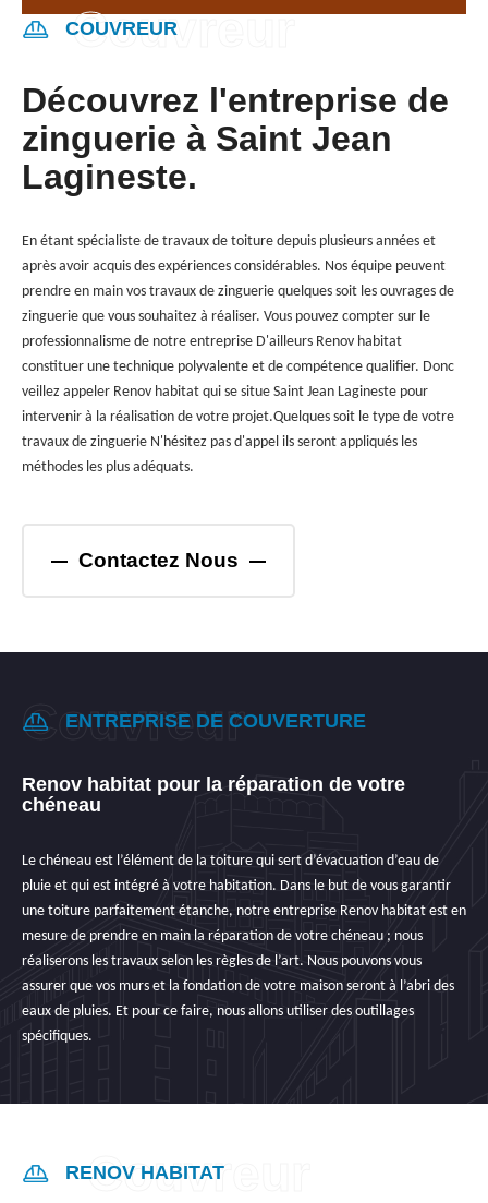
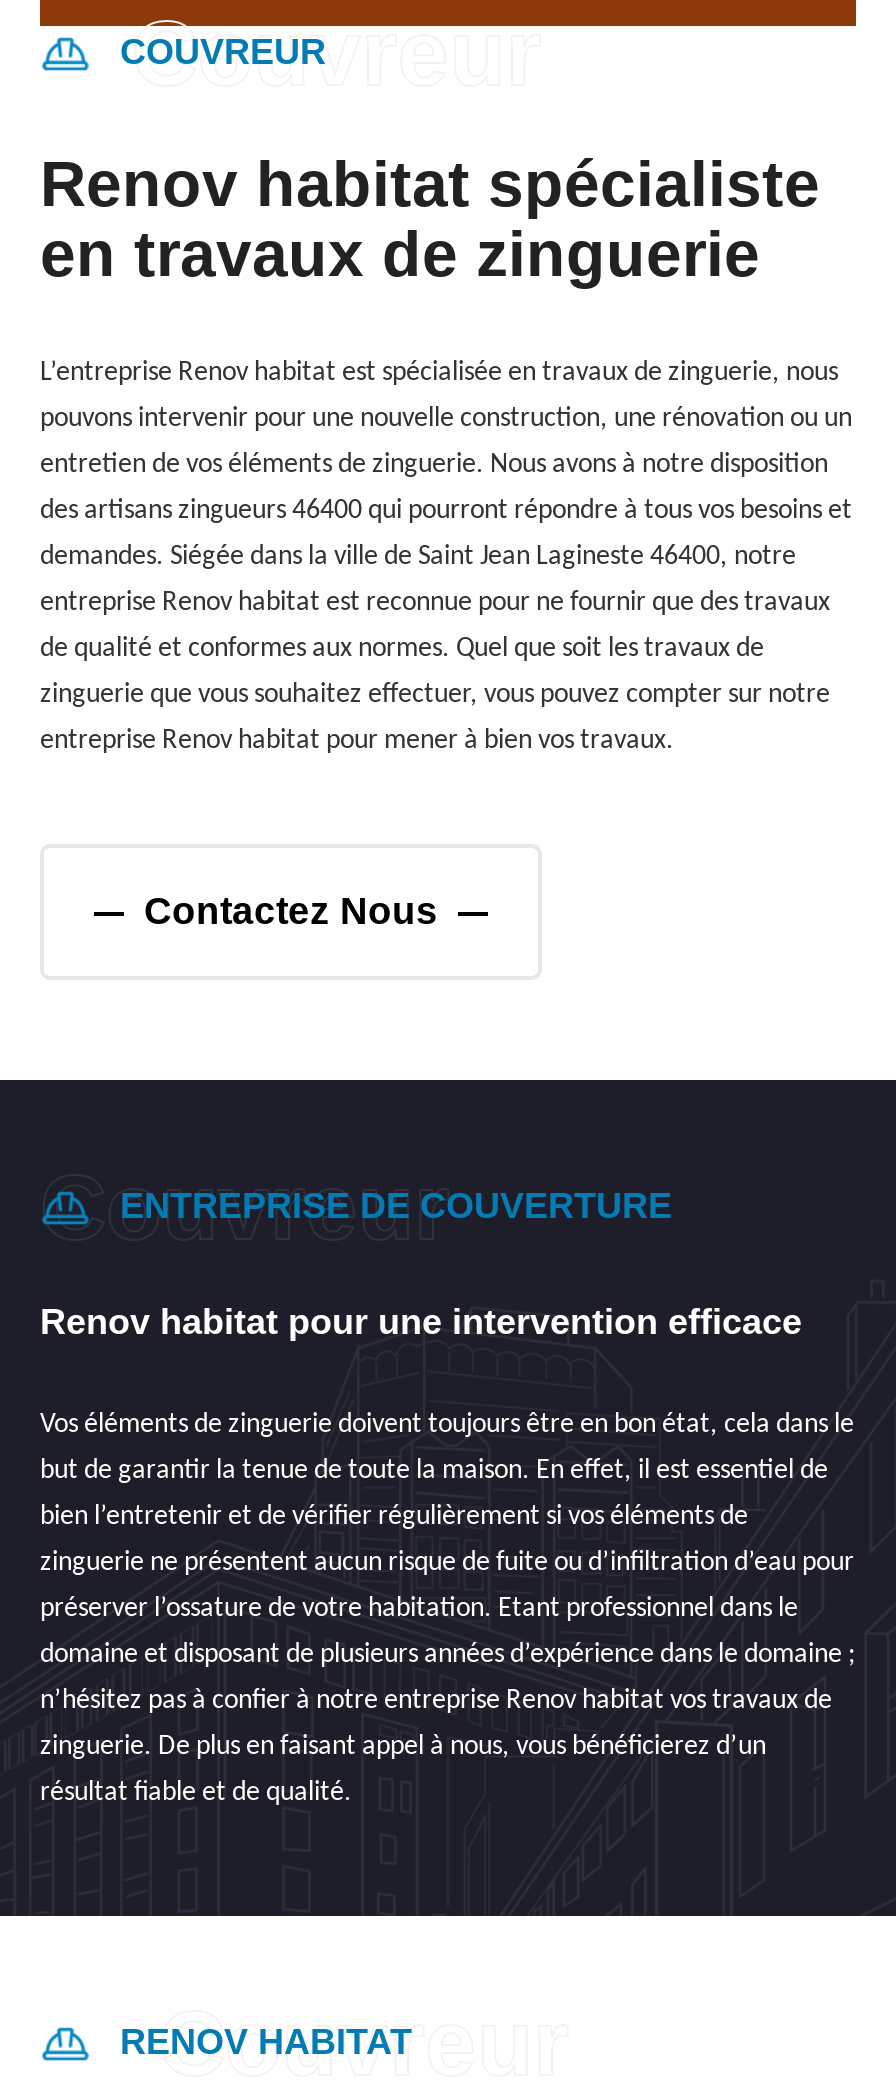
- Découvrez l'entreprise de
- zinguerie à Saint Jean
- Lagineste.
- En étant spécialiste de travaux de toiture depuis plusieurs années et
- après avoir acquis des expériences considérables. Nos équipe peuvent
- prendre en main vos travaux de zinguerie quelques soit les ouvrages de
- zinguerie que vous souhaitez à réaliser. Vous pouvez compter sur le
- professionnalisme de notre entreprise D'ailleurs Renov habitat
- constituer une technique polyvalente et de compétence qualifier. Donc
- veillez appeler Renov habitat qui se situe Saint Jean Lagineste pour
- intervenir à la réalisation de votre projet.Quelques soit le type de votre
- travaux de zinguerie N'hésitez pas d'appel ils seront appliqués les
- méthodes les plus adéquats.
+ Renov habitat spécialiste
+ en travaux de zinguerie
+ L’entreprise Renov habitat est spécialisée en travaux de zinguerie, nous
+ pouvons intervenir pour une nouvelle construction, une rénovation ou un
+ entretien de vos éléments de zinguerie. Nous avons à notre disposition
+ des artisans zingueurs 46400 qui pourront répondre à tous vos besoins et
+ demandes. Siégée dans la ville de Saint Jean Lagineste 46400, notre
+ entreprise Renov habitat est reconnue pour ne fournir que des travaux
+ de qualité et conformes aux normes. Quel que soit les travaux de
+ zinguerie que vous souhaitez effectuer, vous pouvez compter sur notre
+ entreprise Renov habitat pour mener à bien vos travaux.

- Renov habitat pour la réparation de votre
- chéneau
- Le chéneau est l’élément de la toiture qui sert d’évacuation d’eau de
- pluie et qui est intégré à votre habitation. Dans le but de vous garantir
- une toiture parfaitement étanche, notre entreprise Renov habitat est en
- mesure de prendre en main la réparation de votre chéneau ; nous
- réaliserons les travaux selon les règles de l’art. Nous pouvons vous
- assurer que vos murs et la fondation de votre maison seront à l’abri des
- eaux de pluies. Et pour ce faire, nous allons utiliser des outillages
- spécifiques.
+ Renov habitat pour une intervention efficace
+ Vos éléments de zinguerie doivent toujours être en bon état, cela dans le
+ but de garantir la tenue de toute la maison. En effet, il est essentiel de
+ bien l’entretenir et de vérifier régulièrement si vos éléments de
+ zinguerie ne présentent aucun risque de fuite ou d’infiltration d’eau pour
+ préserver l’ossature de votre habitation. Etant professionnel dans le
+ domaine et disposant de plusieurs années d’expérience dans le domaine ;
+ n’hésitez pas à confier à notre entreprise Renov habitat vos travaux de
+ zinguerie. De plus en faisant appel à nous, vous bénéficierez d’un
+ résultat fiable et de qualité.
